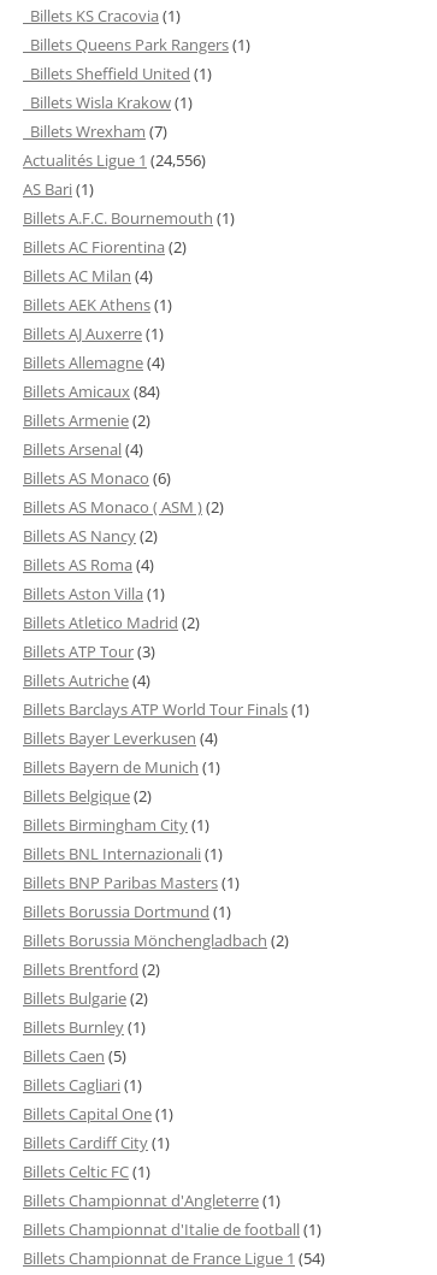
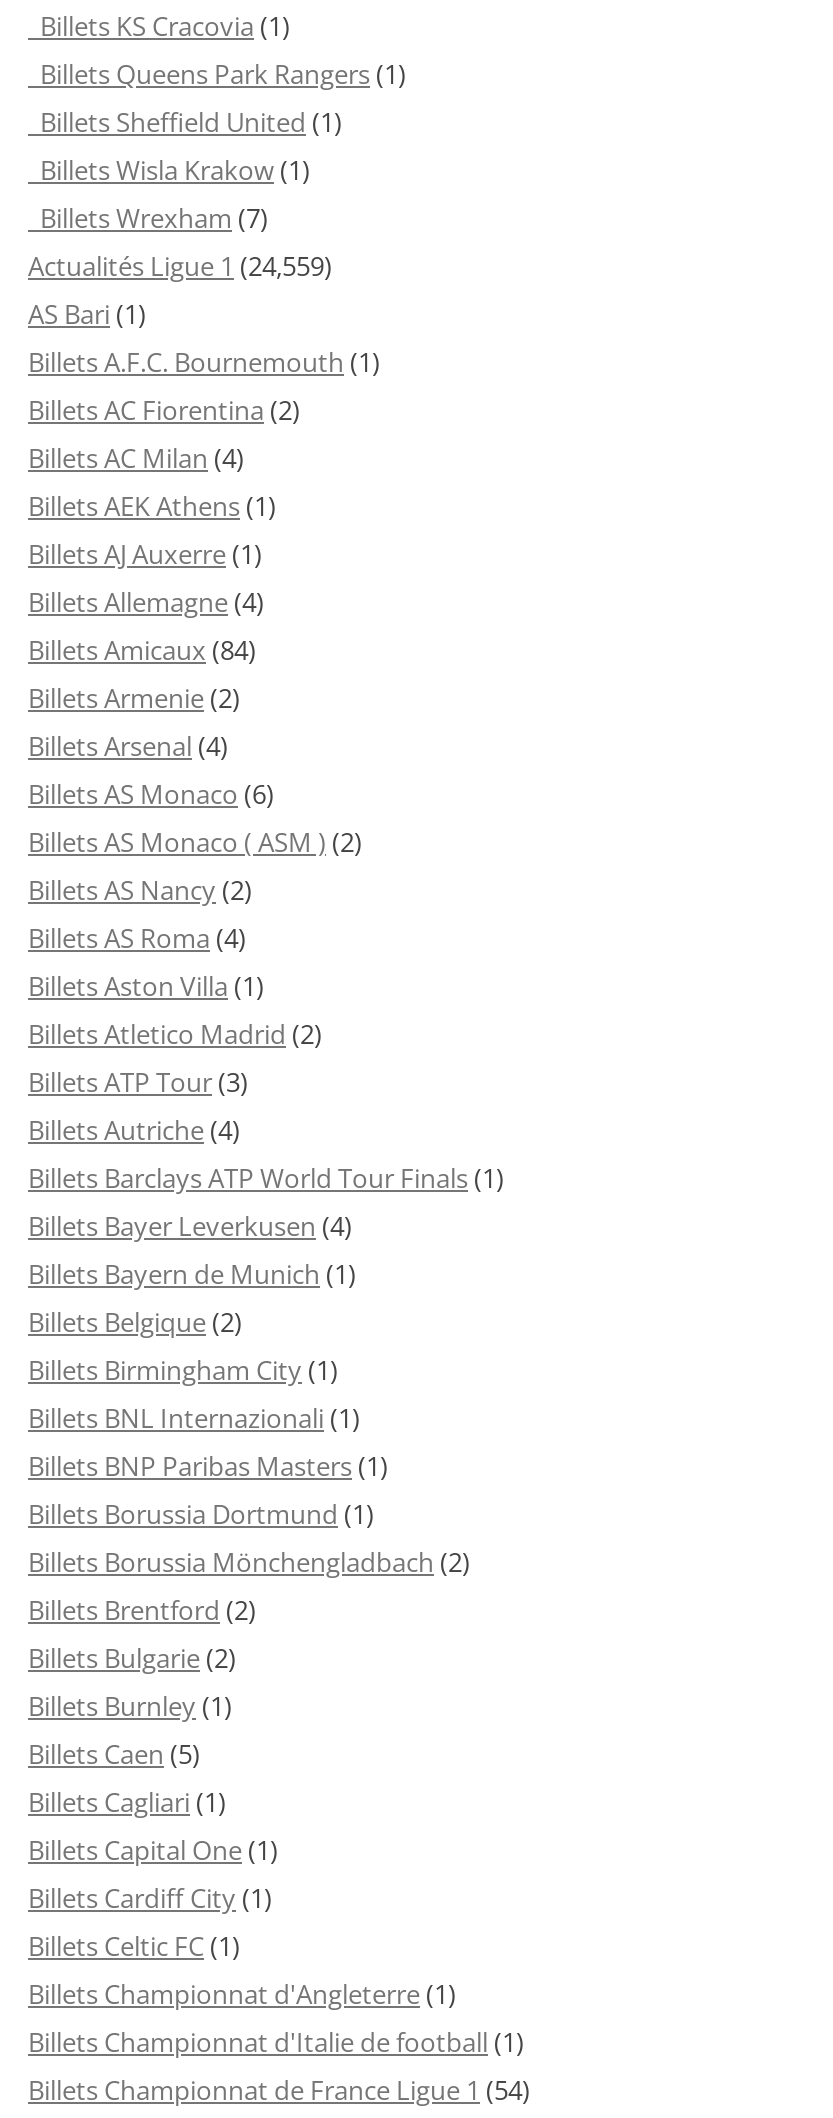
- Actualités Ligue 1 (24,556)
+ Actualités Ligue 1 (24,559)
